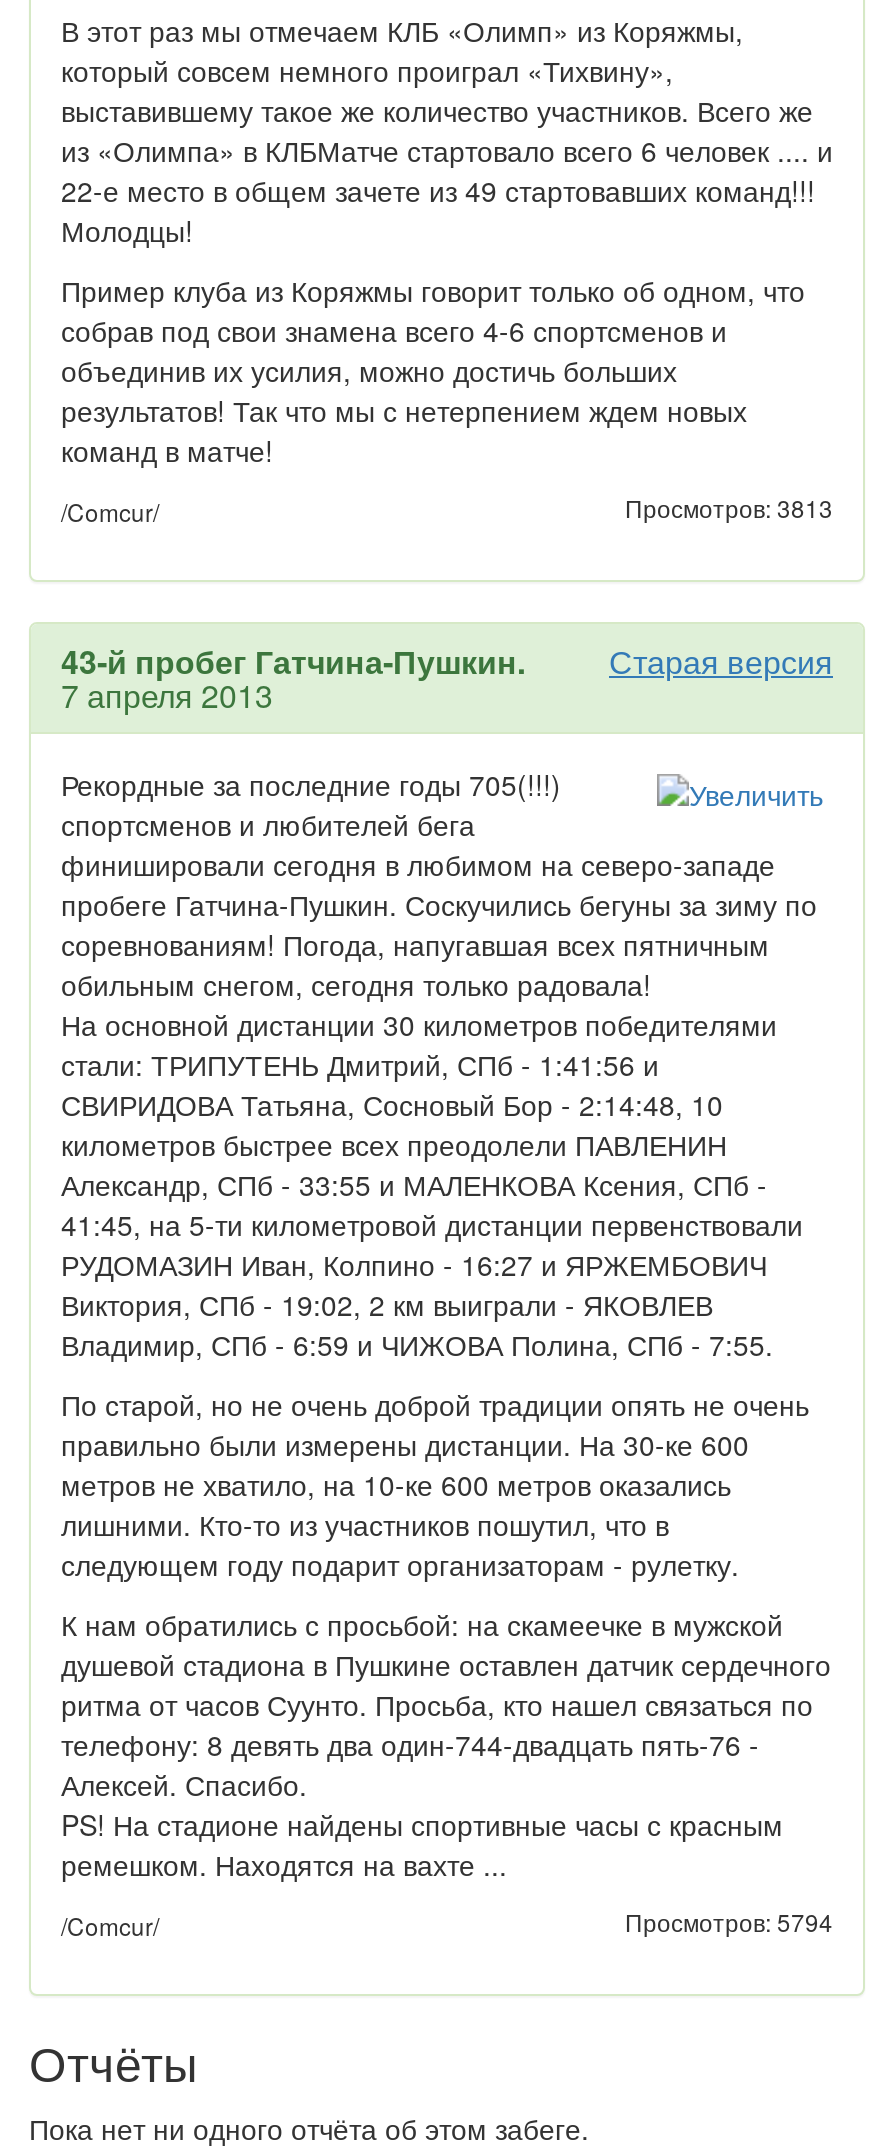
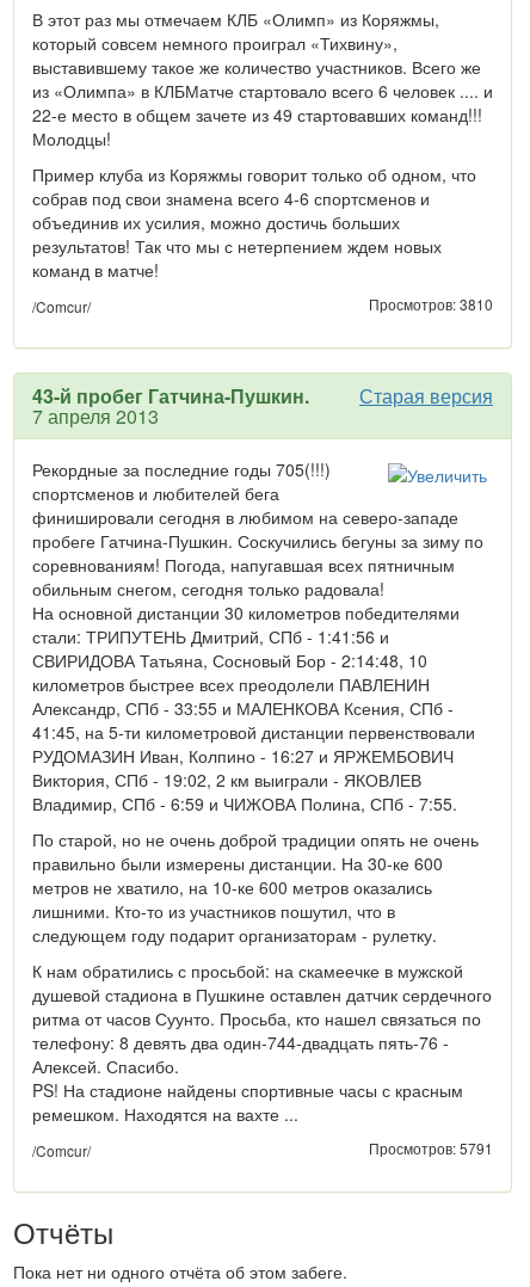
- Просмотров: 3813
+ Просмотров: 3810

- Просмотров: 5794
+ Просмотров: 5791
